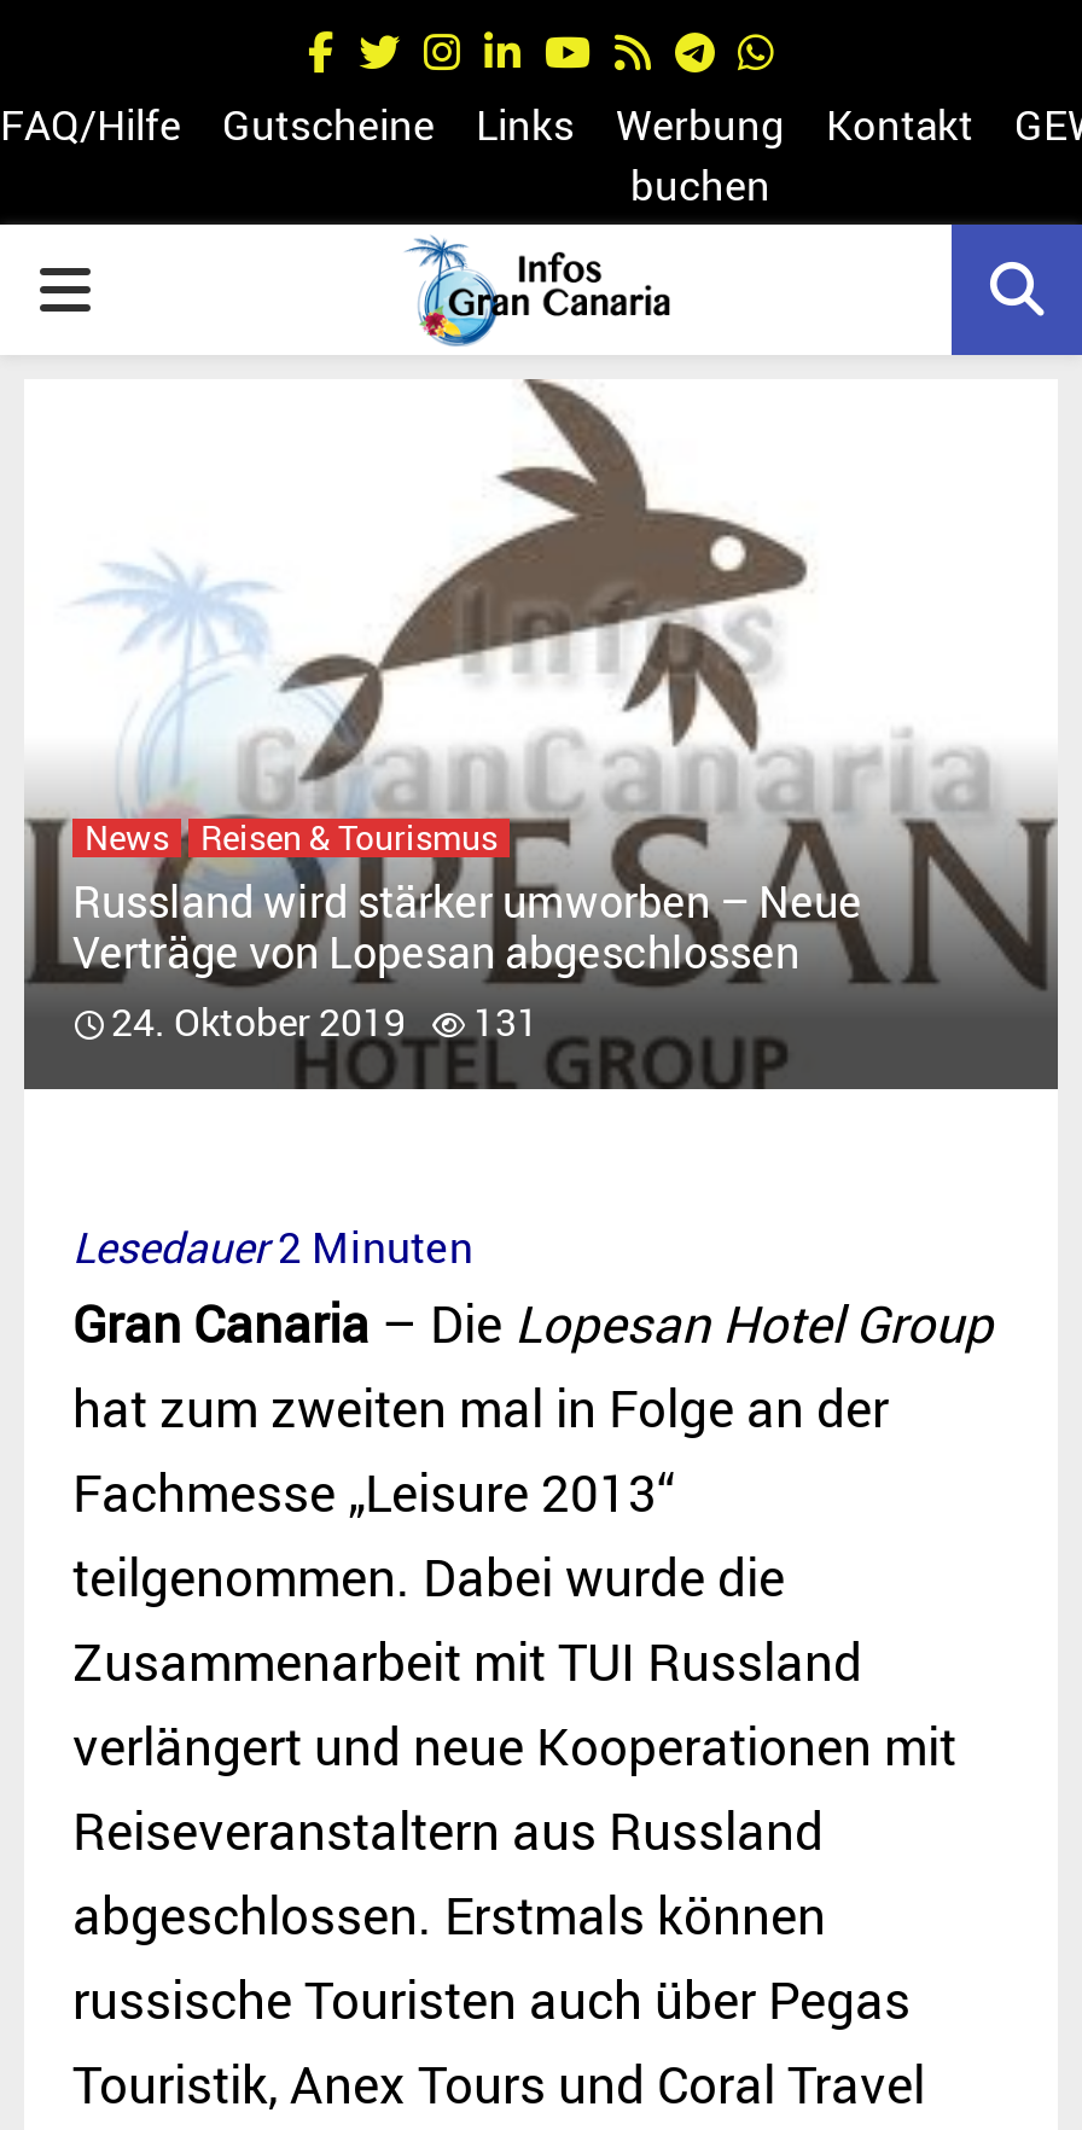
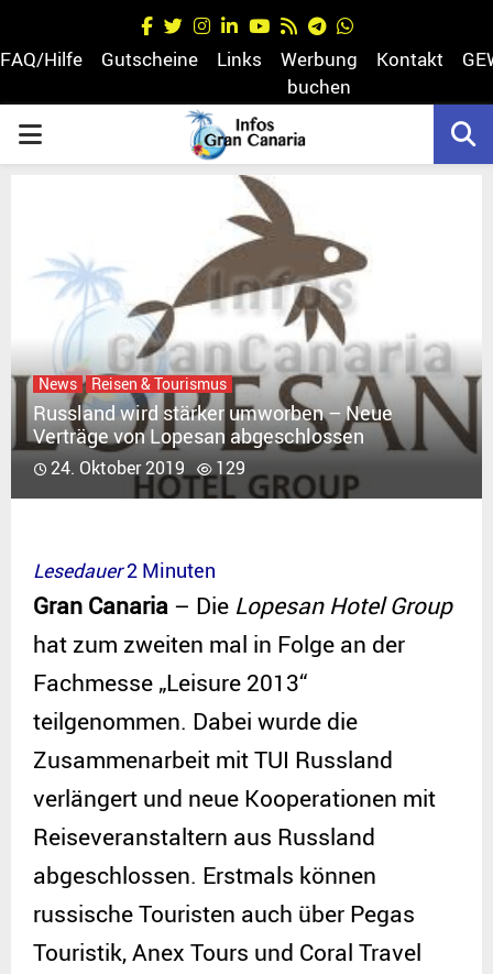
- 24. Oktober 2019 131
+ 24. Oktober 2019 129
